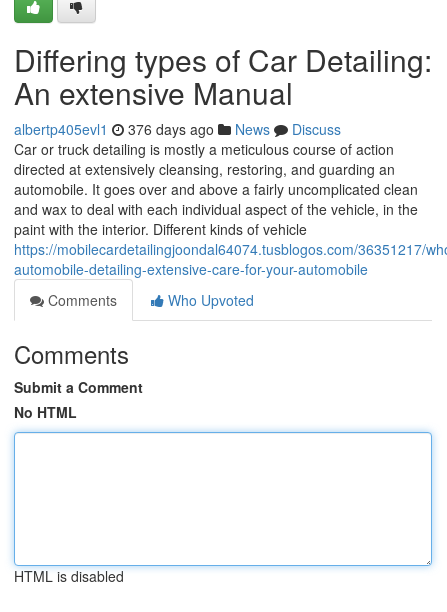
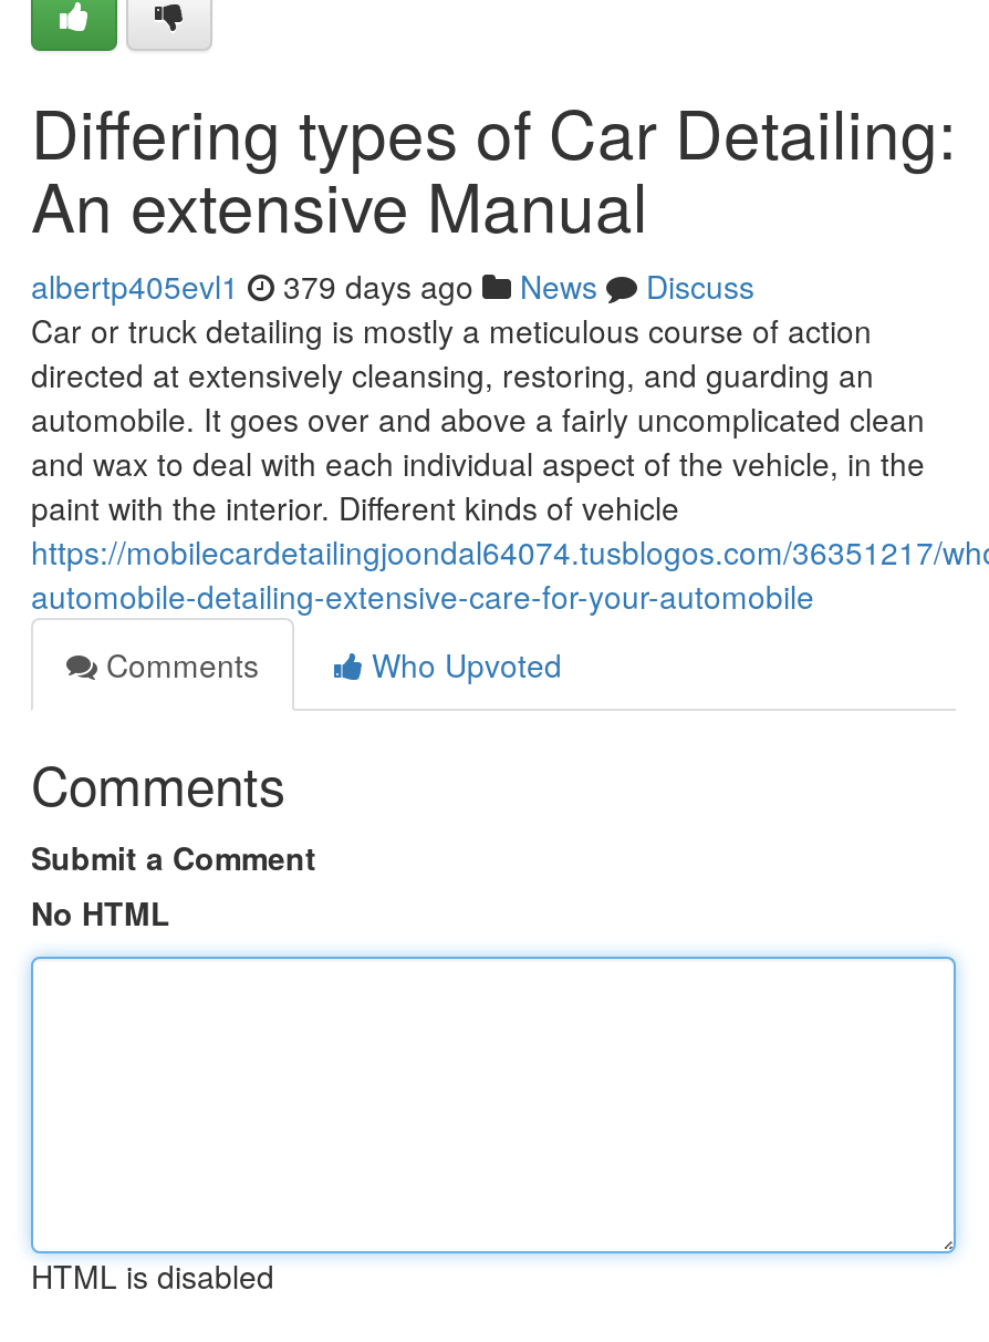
- albertp405evl1 376 days ago News Discuss
+ albertp405evl1 379 days ago News Discuss
